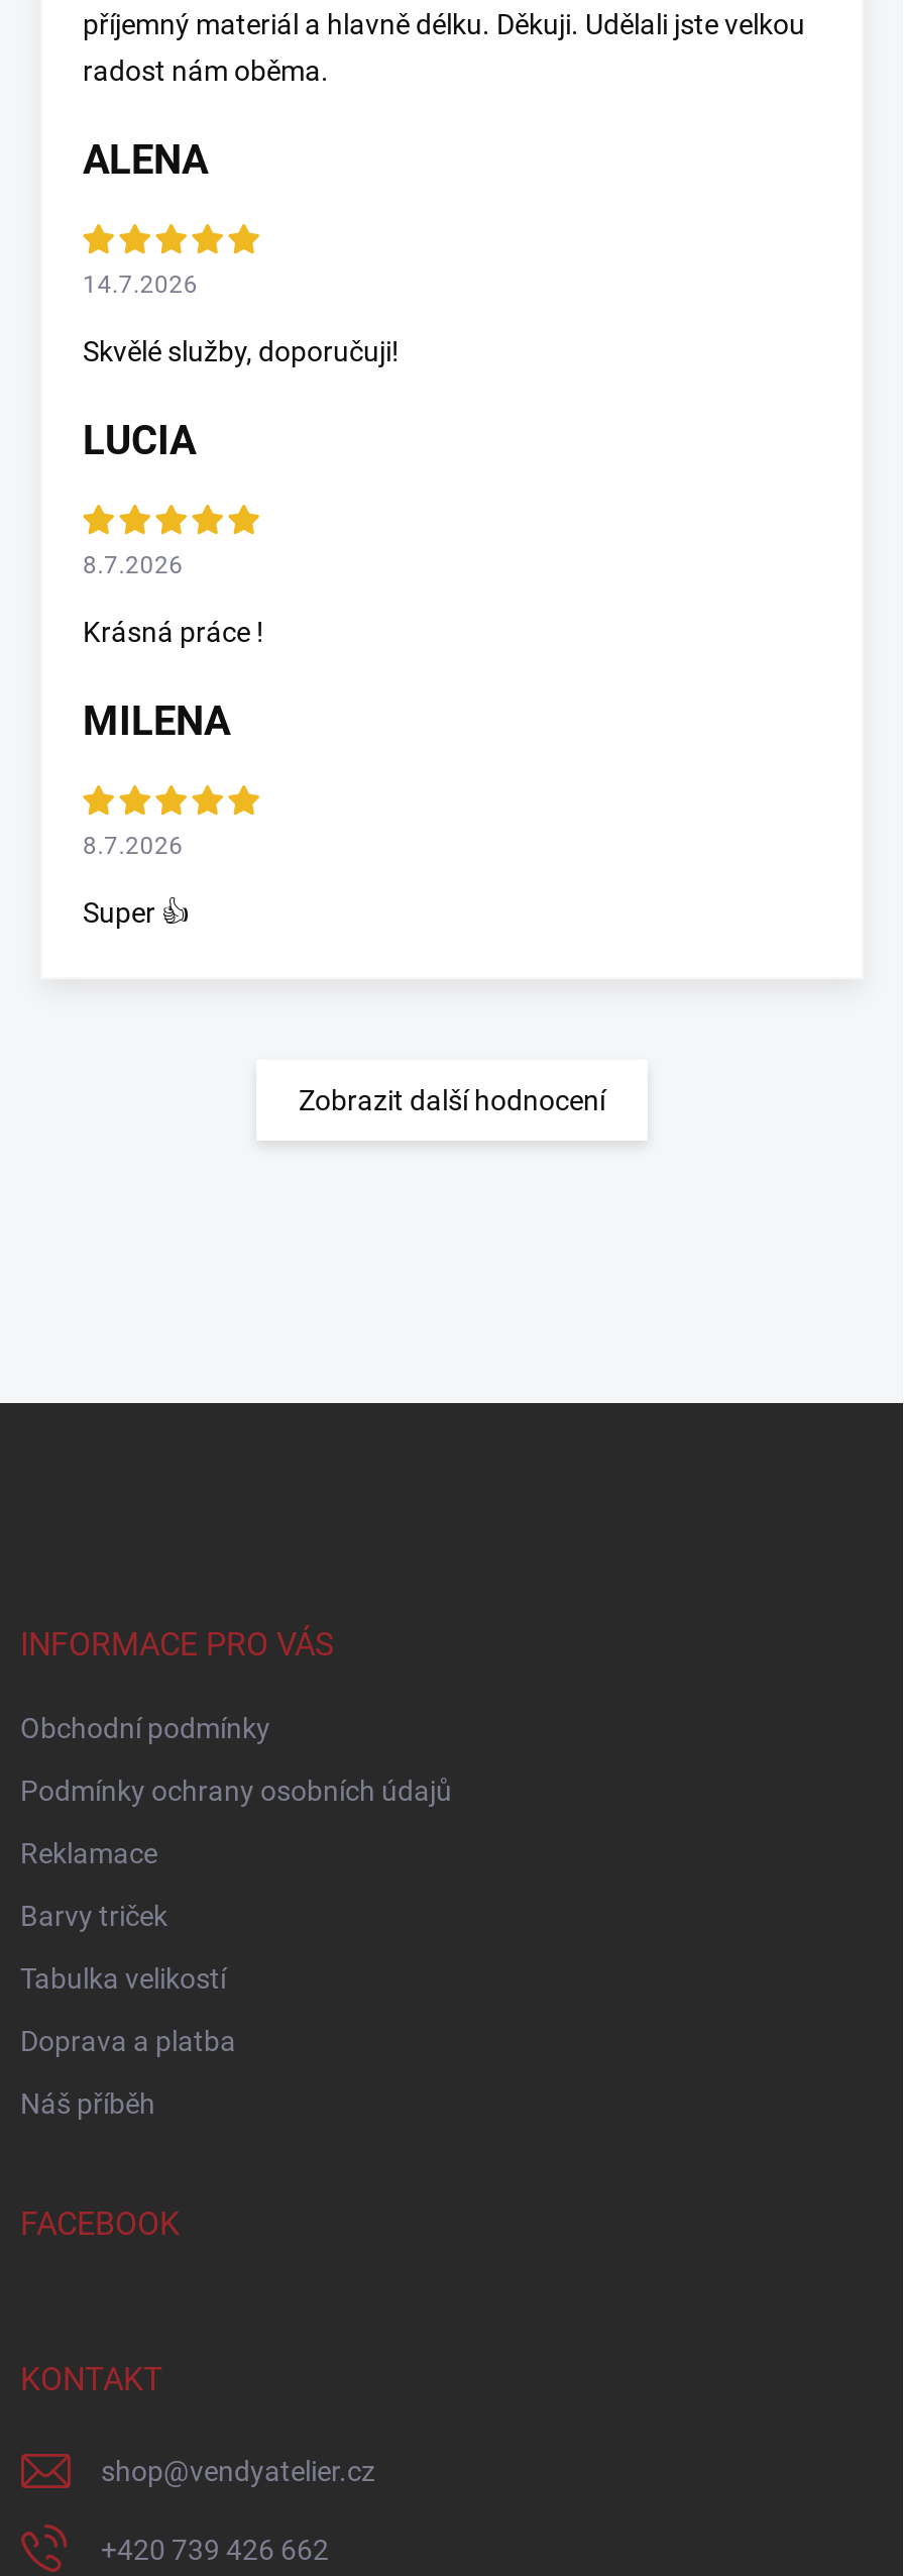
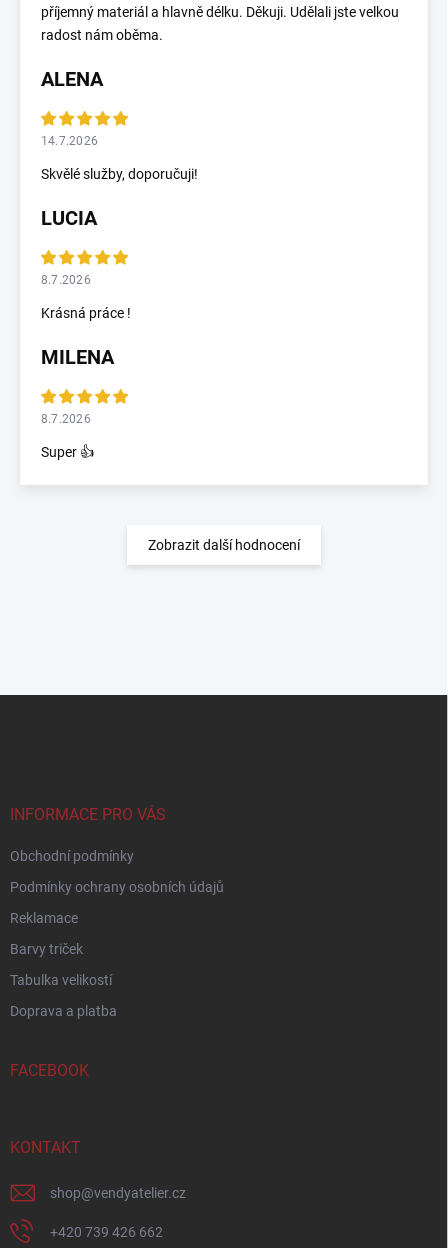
- Náš příběh
